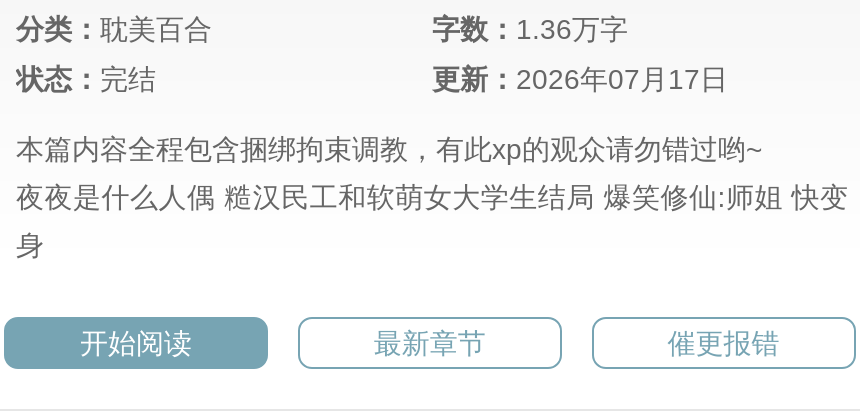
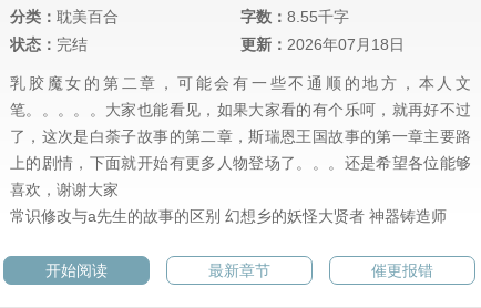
- 字数：1.36万字
+ 字数：8.55千字

- 更新：2026年07月17日
- 本篇内容全程包含捆绑拘束调教，有此xp的观众请勿错过哟~
- 夜夜是什么人偶 糙汉民工和软萌女大学生结局 爆笑修仙:师姐 快变
- 身
+ 更新：2026年07月18日
+ 乳胶魔女的第二章，可能会有一些不通顺的地方，本人文
+ 笔。。。。。大家也能看见，如果大家看的有个乐呵，就再好不过
+ 了，这次是白荼子故事的第二章，斯瑞恩王国故事的第一章主要路
+ 上的剧情，下面就开始有更多人物登场了。。。还是希望各位能够
+ 喜欢，谢谢大家
+ 常识修改与a先生的故事的区别 幻想乡的妖怪大贤者 神器铸造师
